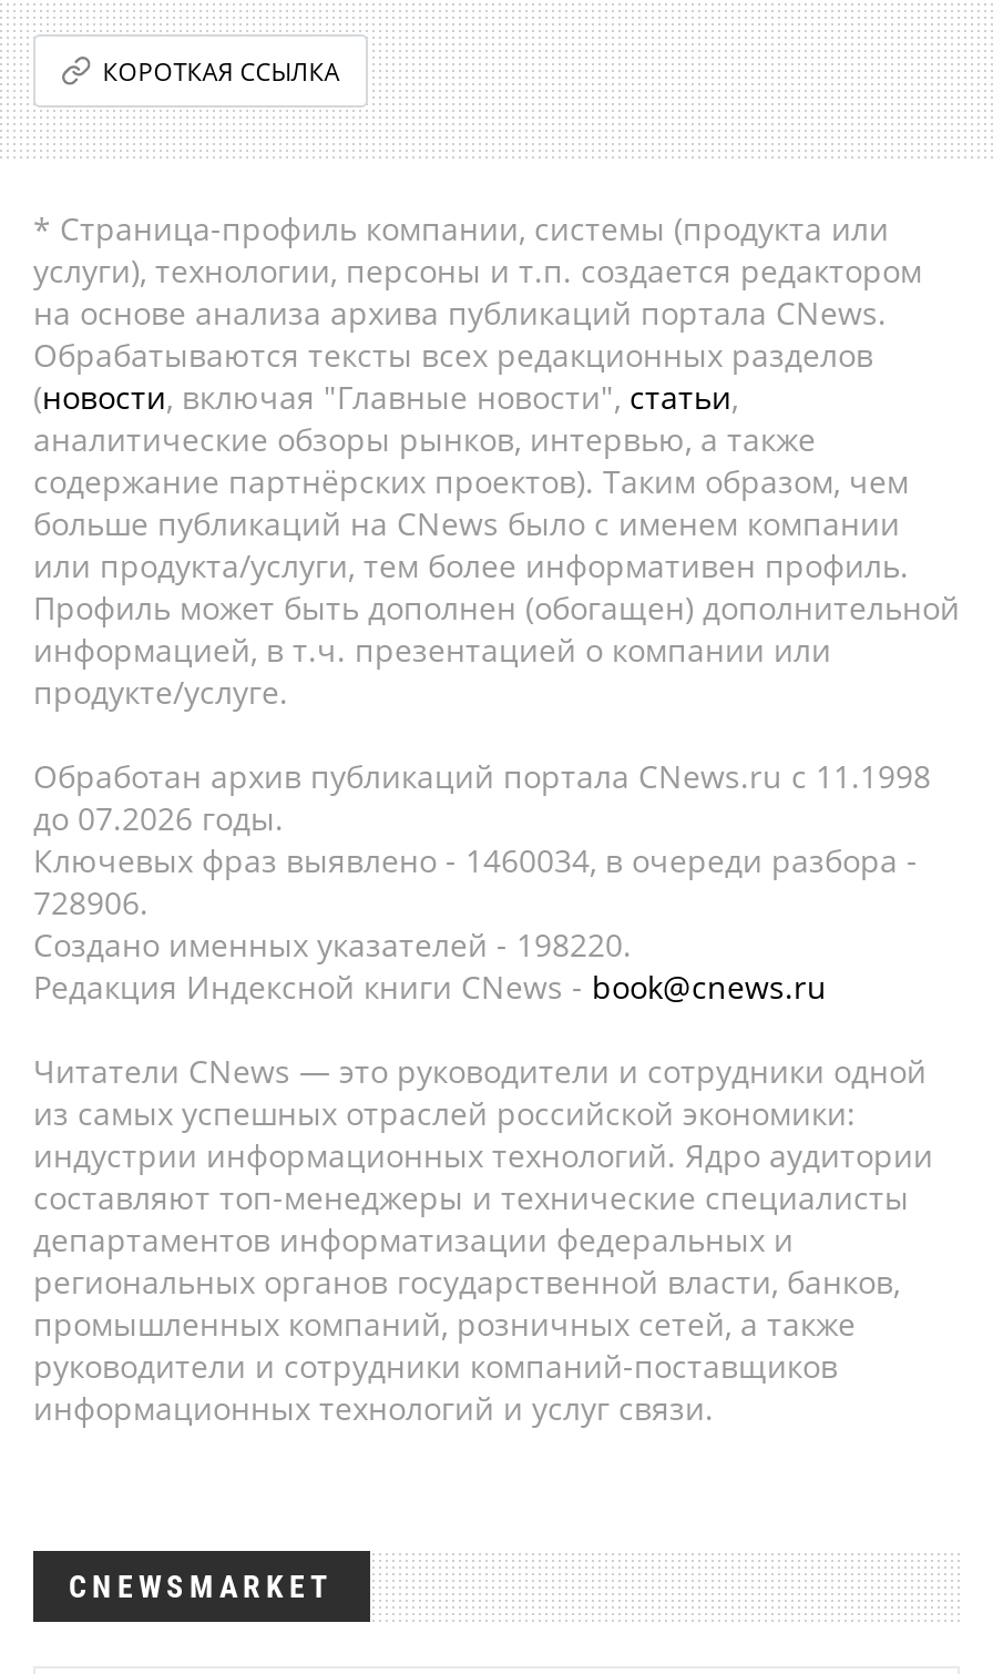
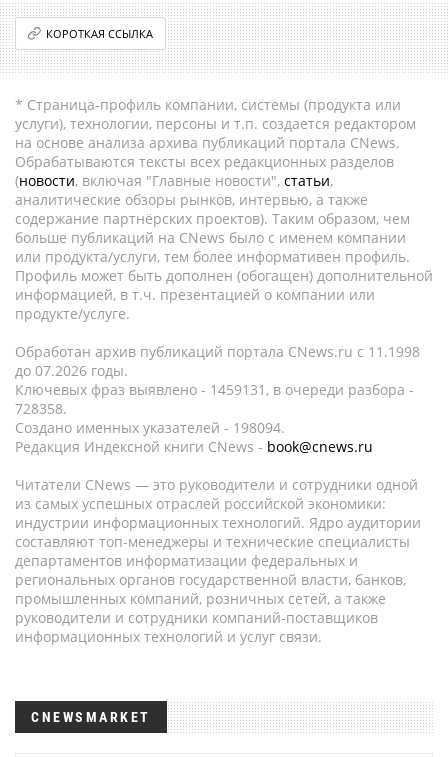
- Ключевых фраз выявлено - 1460034, в очереди разбора -
+ Ключевых фраз выявлено - 1459131, в очереди разбора -

- 728906.
+ 728358.

- Создано именных указателей - 198220.
+ Создано именных указателей - 198094.
